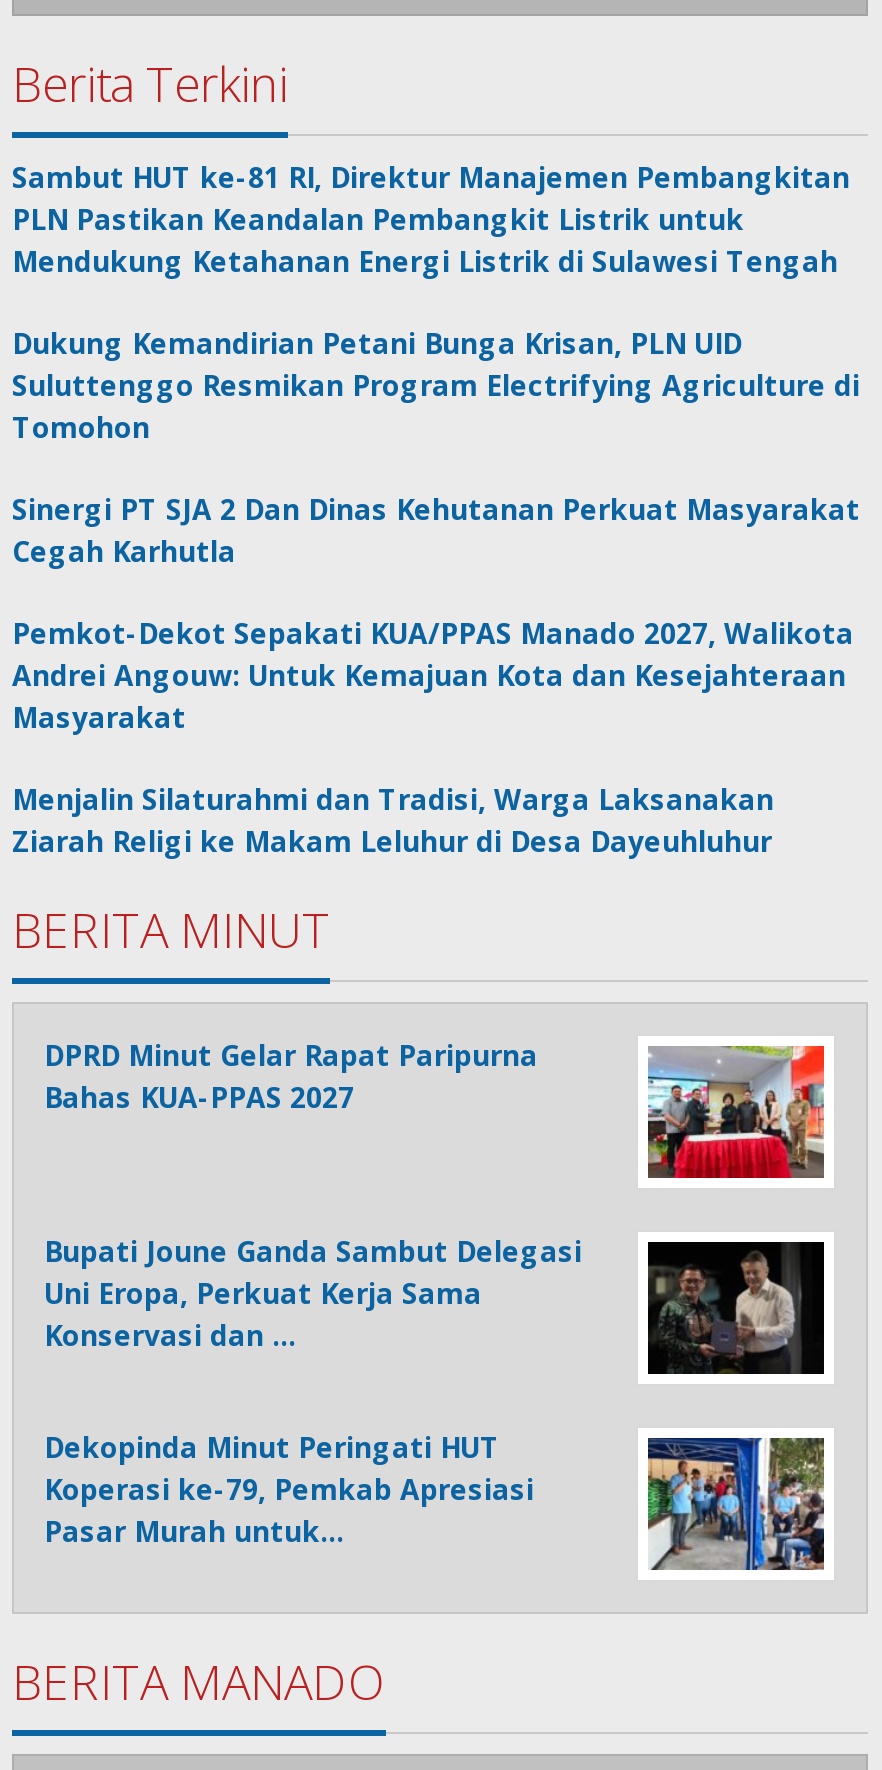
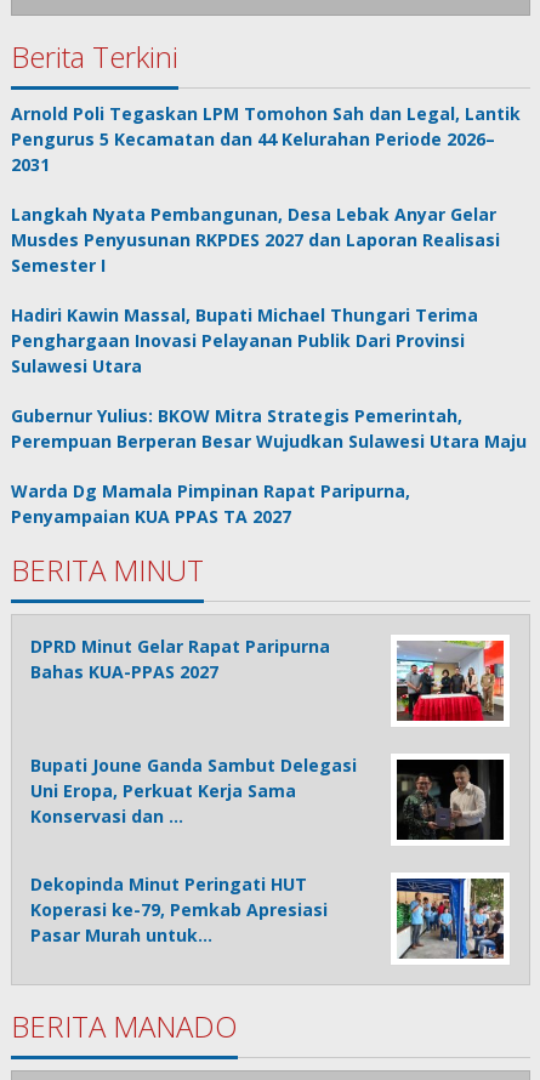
- Sambut HUT ke-81 RI, Direktur Manajemen Pembangkitan
- PLN Pastikan Keandalan Pembangkit Listrik untuk
- Mendukung Ketahanan Energi Listrik di Sulawesi Tengah
+ Arnold Poli Tegaskan LPM Tomohon Sah dan Legal, Lantik
+ Pengurus 5 Kecamatan dan 44 Kelurahan Periode 2026–
+ 2031

- Dukung Kemandirian Petani Bunga Krisan, PLN UID
- Suluttenggo Resmikan Program Electrifying Agriculture di
- Tomohon
+ Langkah Nyata Pembangunan, Desa Lebak Anyar Gelar
+ Musdes Penyusunan RKPDES 2027 dan Laporan Realisasi
+ Semester I

- Sinergi PT SJA 2 Dan Dinas Kehutanan Perkuat Masyarakat
- Cegah Karhutla
+ Hadiri Kawin Massal, Bupati Michael Thungari Terima
+ Penghargaan Inovasi Pelayanan Publik Dari Provinsi
+ Sulawesi Utara

- Pemkot-Dekot Sepakati KUA/PPAS Manado 2027, Walikota
- Andrei Angouw: Untuk Kemajuan Kota dan Kesejahteraan
- Masyarakat
+ Gubernur Yulius: BKOW Mitra Strategis Pemerintah,
+ Perempuan Berperan Besar Wujudkan Sulawesi Utara Maju

- Menjalin Silaturahmi dan Tradisi, Warga Laksanakan
- Ziarah Religi ke Makam Leluhur di Desa Dayeuhluhur
+ Warda Dg Mamala Pimpinan Rapat Paripurna,
+ Penyampaian KUA PPAS TA 2027
